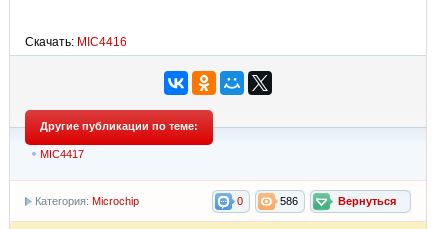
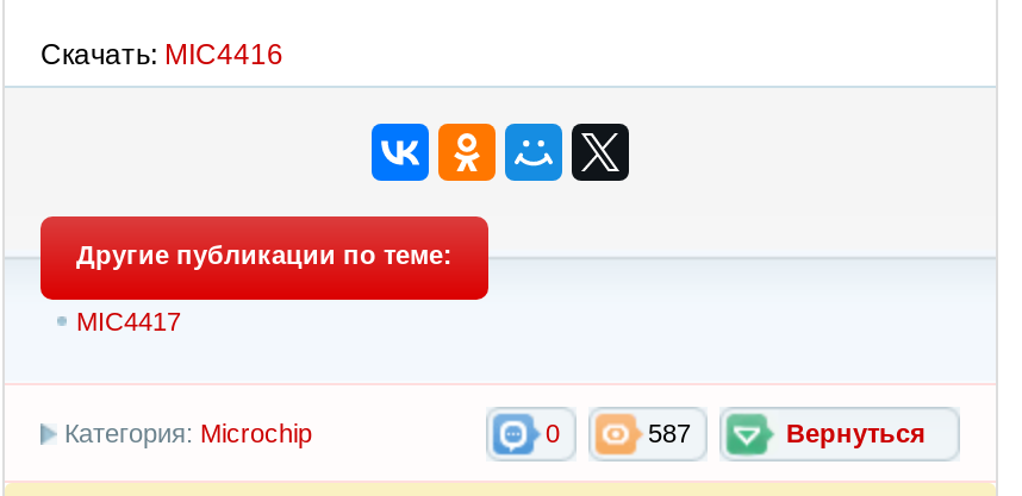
- 586
+ 587
